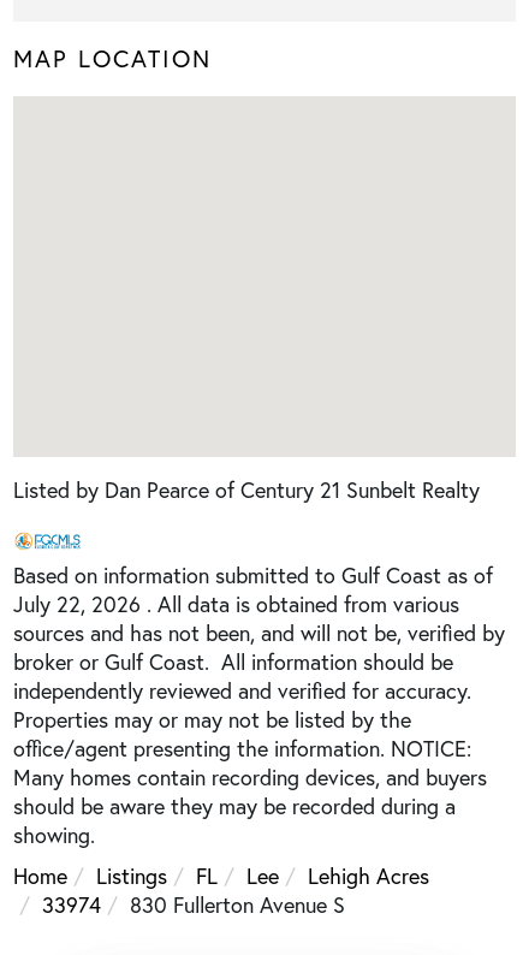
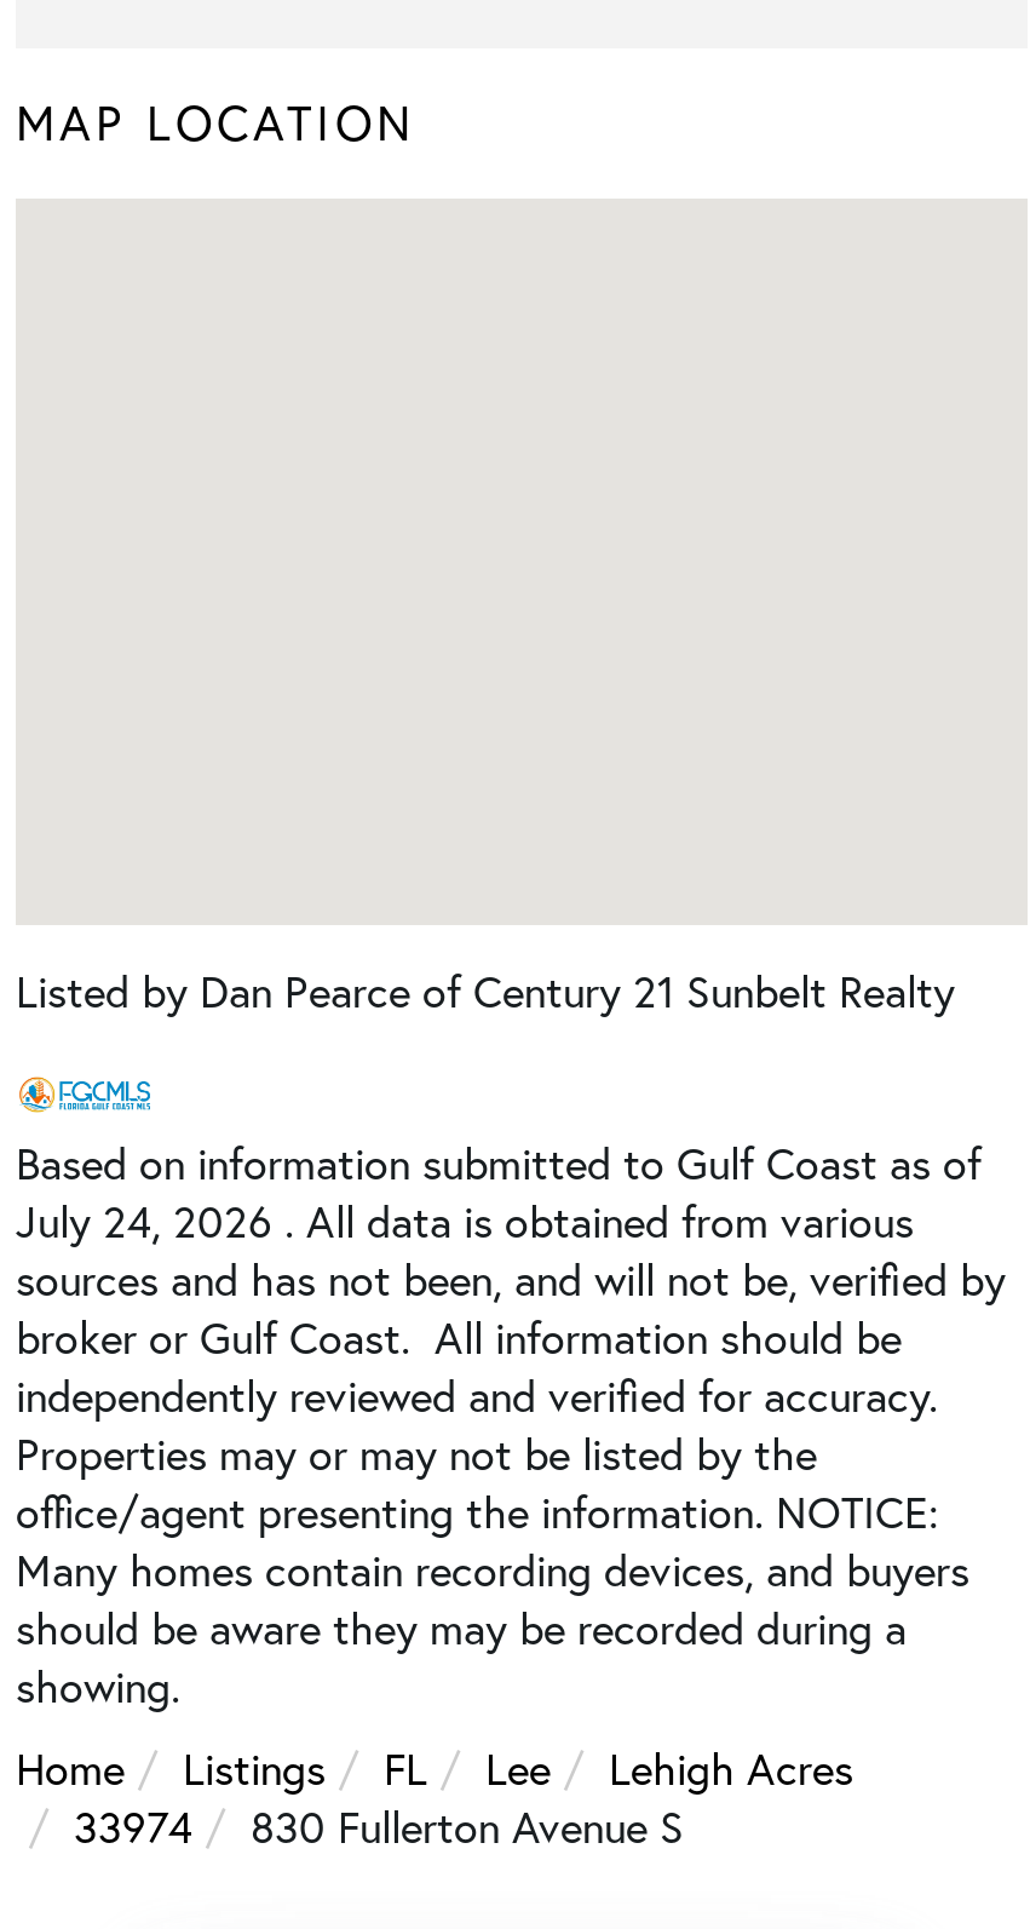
- July 22, 2026 . All data is obtained from various
+ July 24, 2026 . All data is obtained from various
